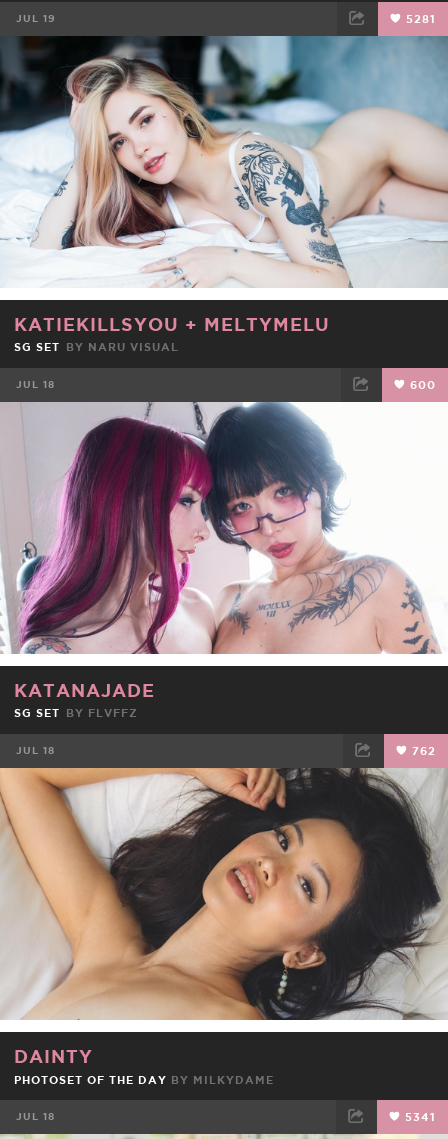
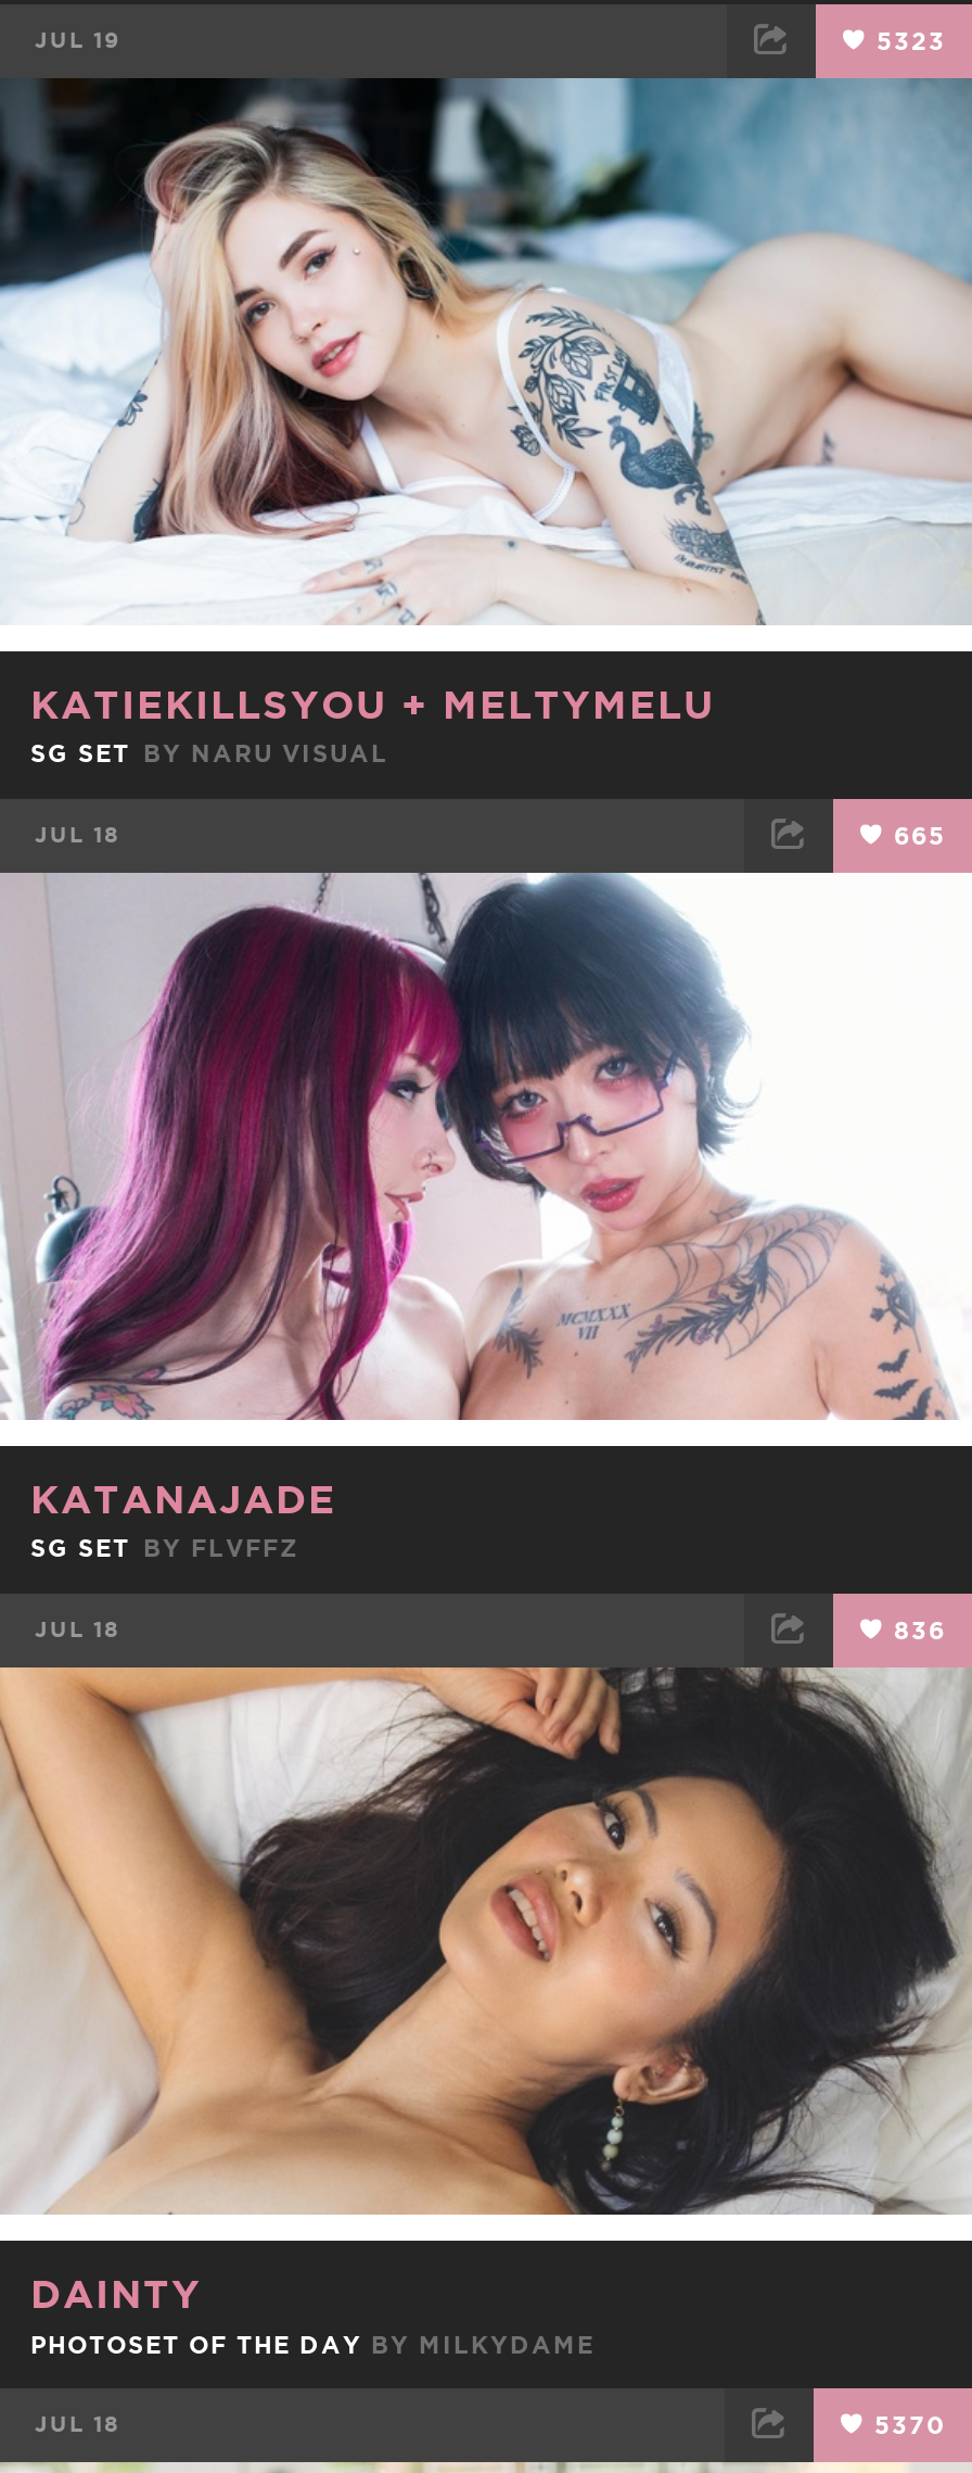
- 5281
+ 5323

- 600
+ 665

- 762
+ 836

- 5341
+ 5370
